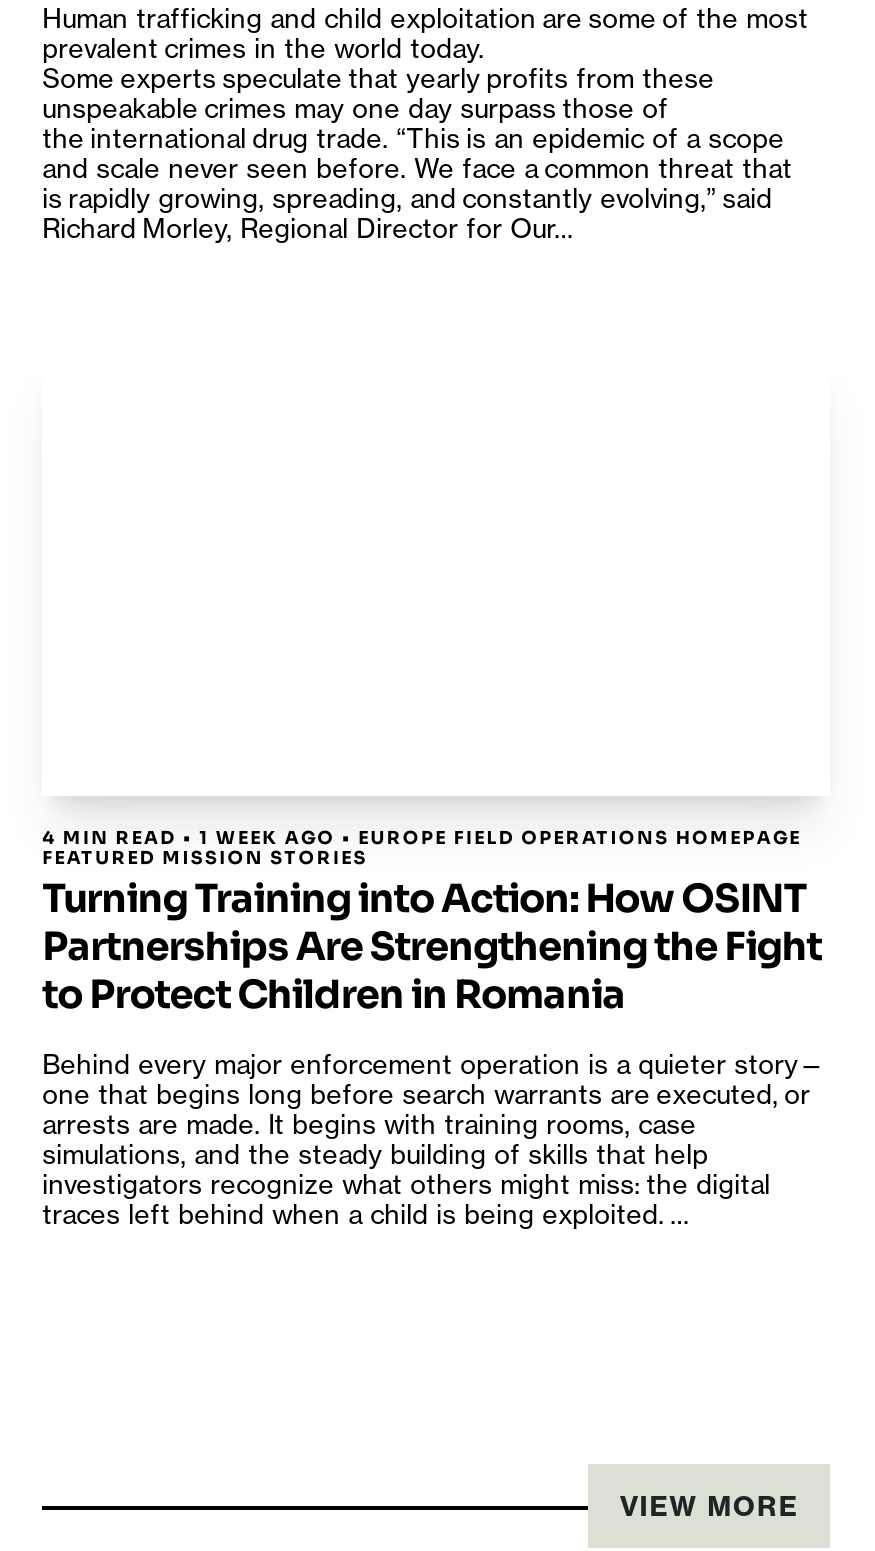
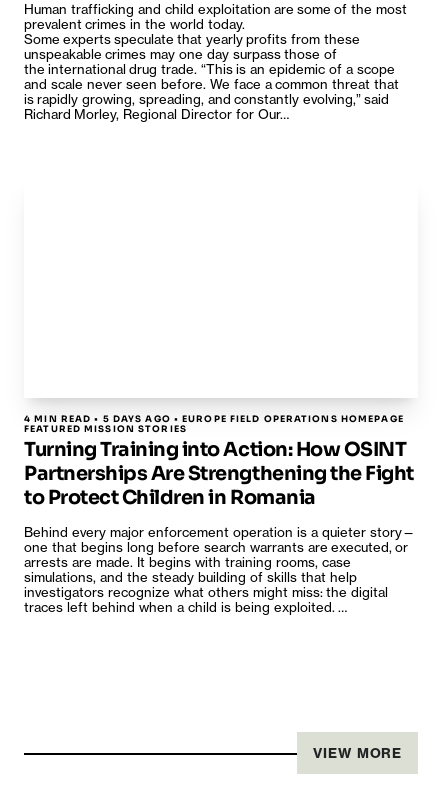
- 4 MIN READ • 1 WEEK AGO • EUROPE FIELD OPERATIONS HOMEPAGE
+ 4 MIN READ • 5 DAYS AGO • EUROPE FIELD OPERATIONS HOMEPAGE
